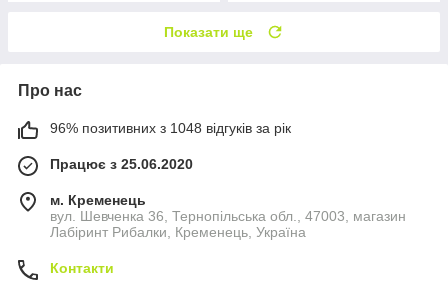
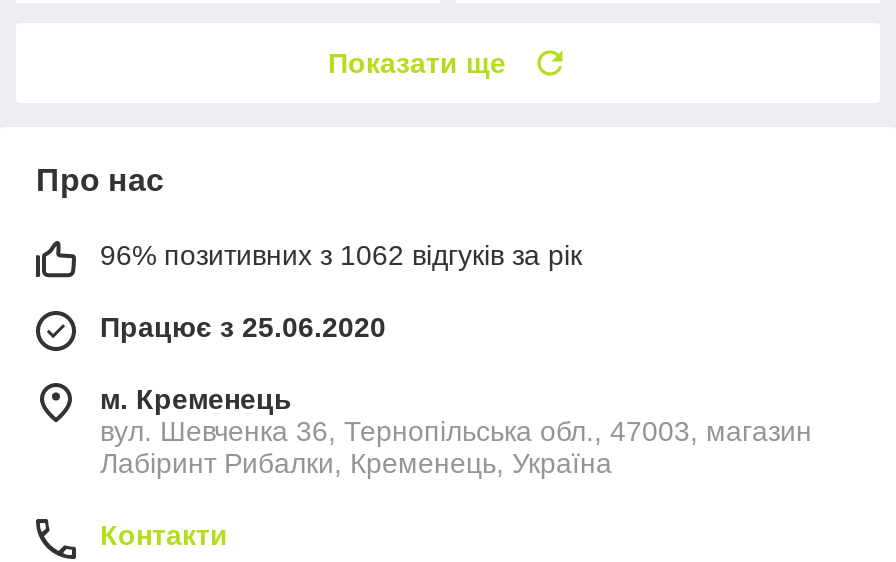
- 96% позитивних з 1048 відгуків за рік
+ 96% позитивних з 1062 відгуків за рік
